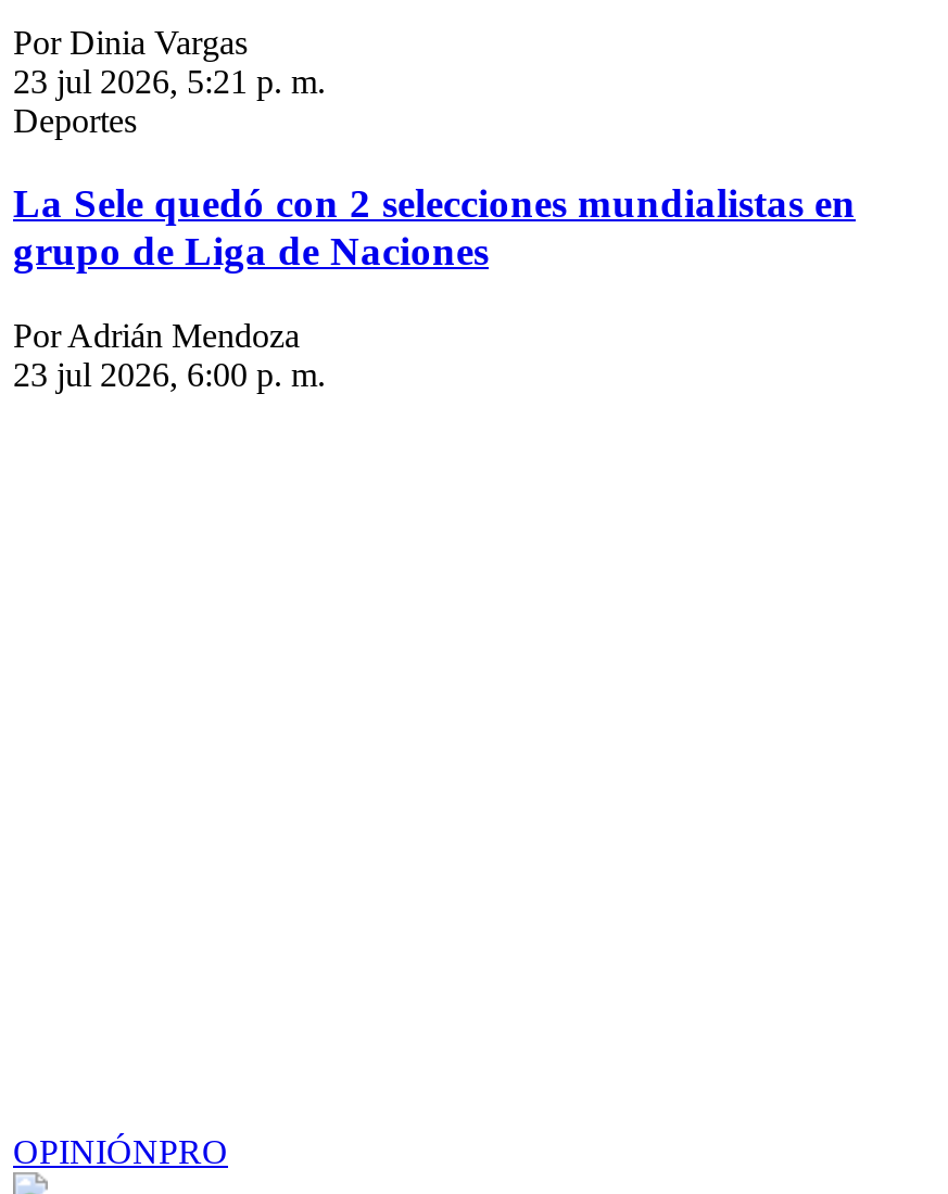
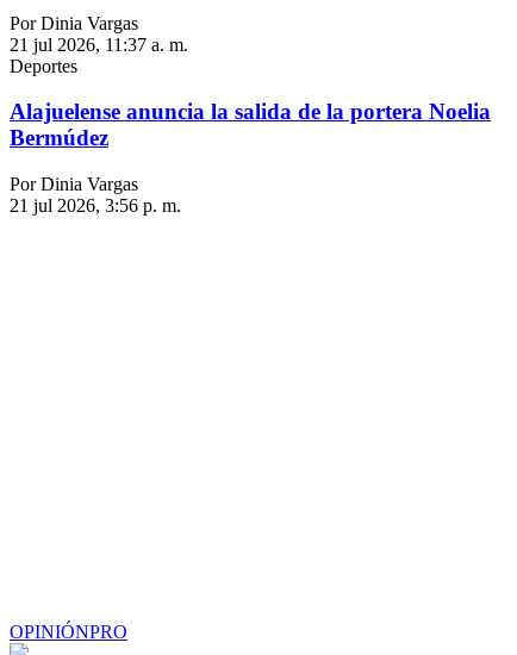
- 23 jul 2026, 5:21 p. m.
+ 21 jul 2026, 11:37 a. m.

- La Sele quedó con 2 selecciones mundialistas en
- grupo de Liga de Naciones
+ Alajuelense anuncia la salida de la portera Noelia
+ Bermúdez

- Por Adrián Mendoza
- 23 jul 2026, 6:00 p. m.
+ Por Dinia Vargas
+ 21 jul 2026, 3:56 p. m.
